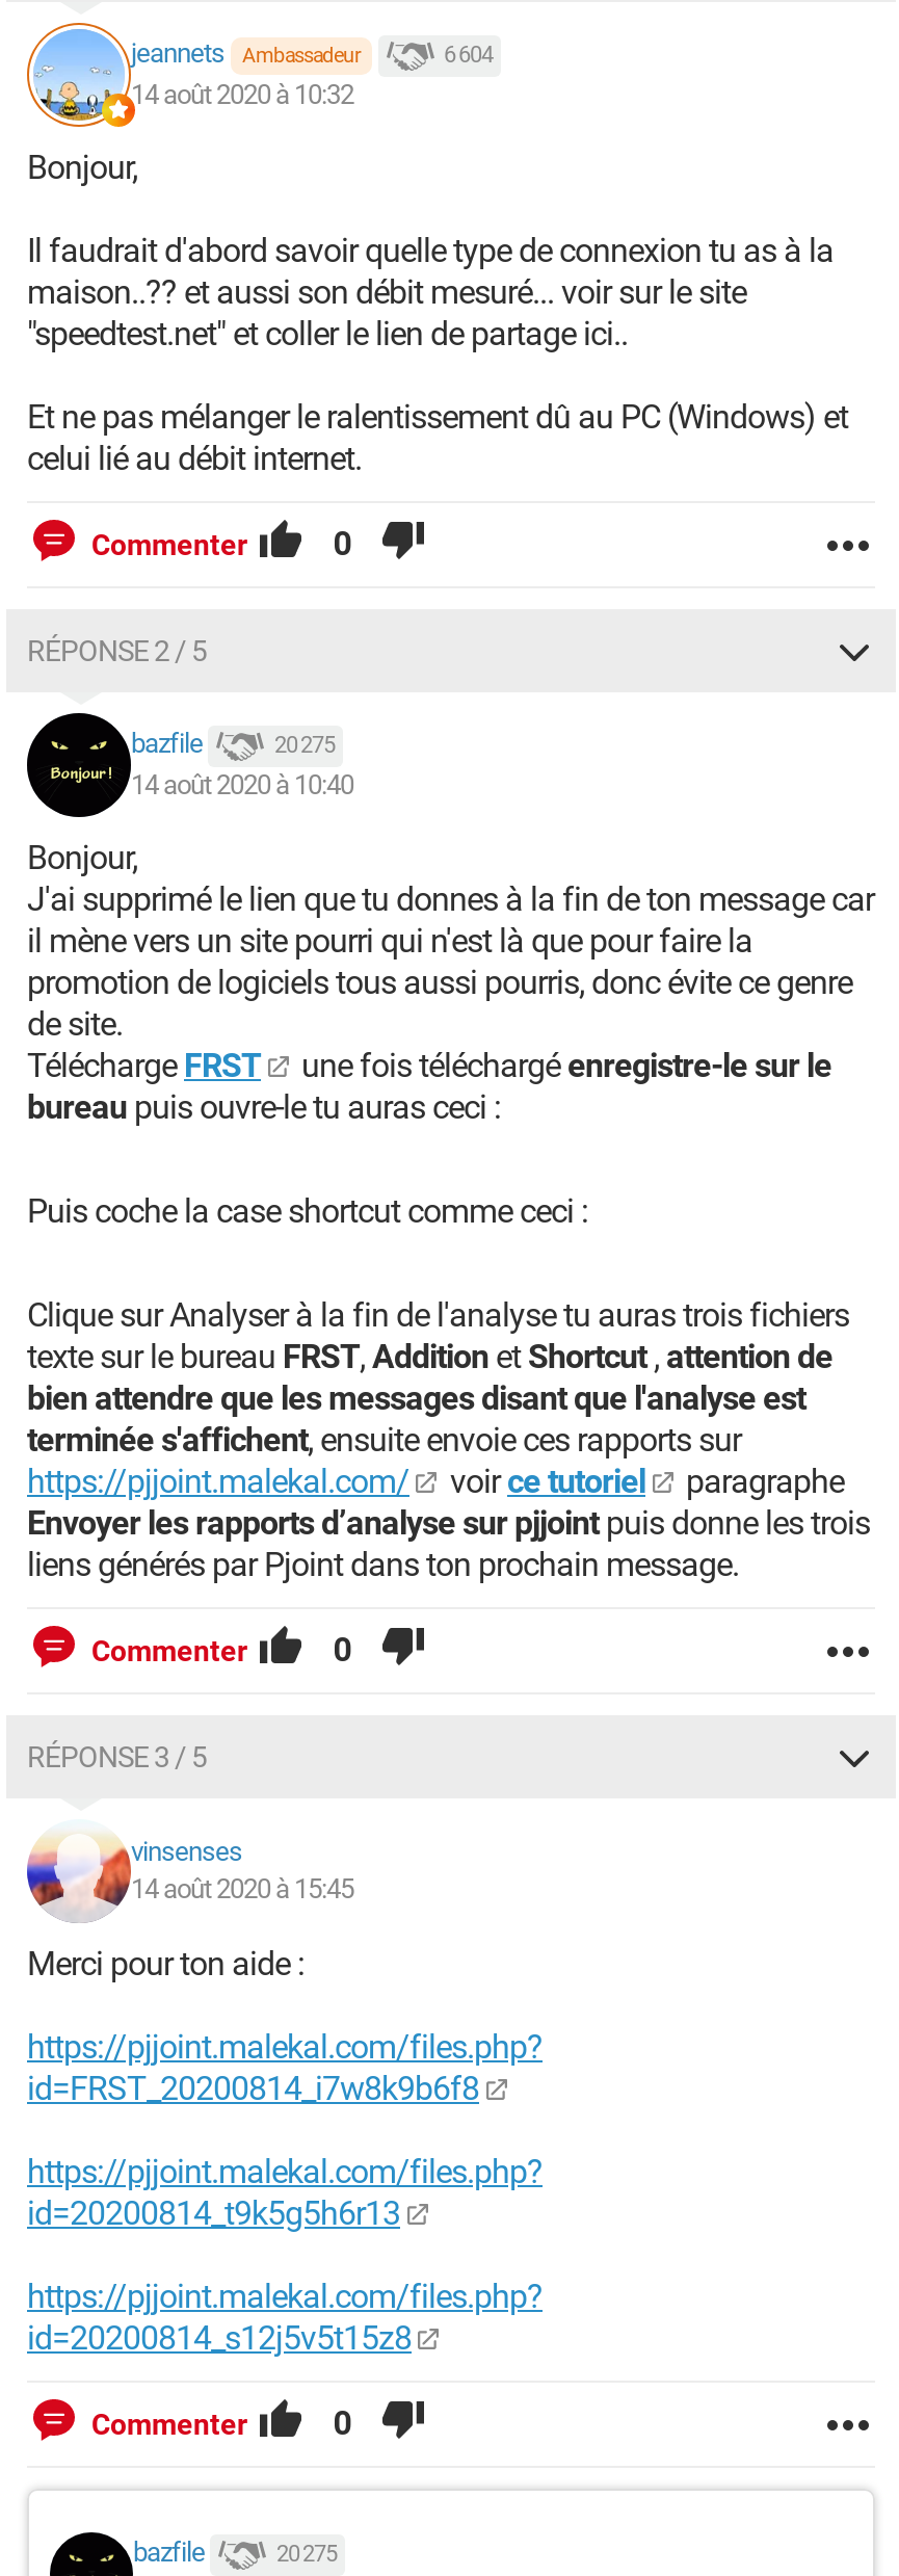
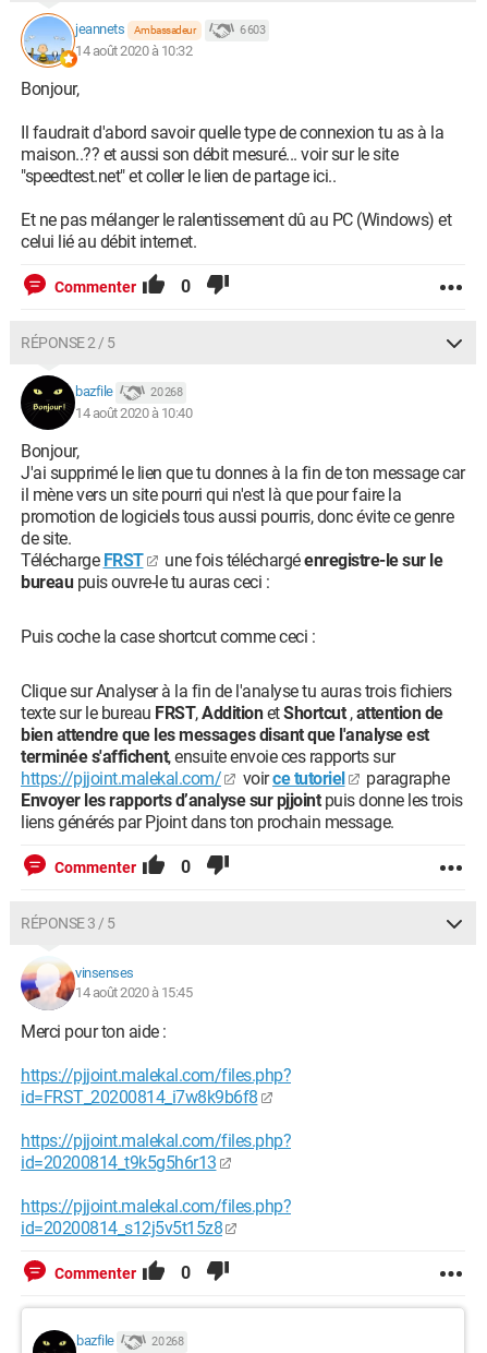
- 6 604
+ 6 603

- 20 275
+ 20 268

- 20 275
+ 20 268
